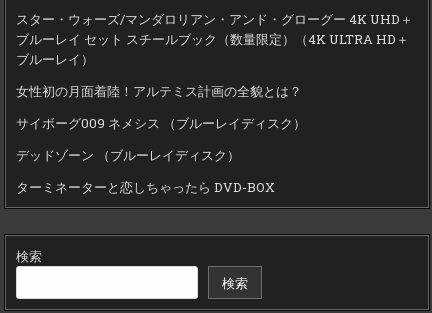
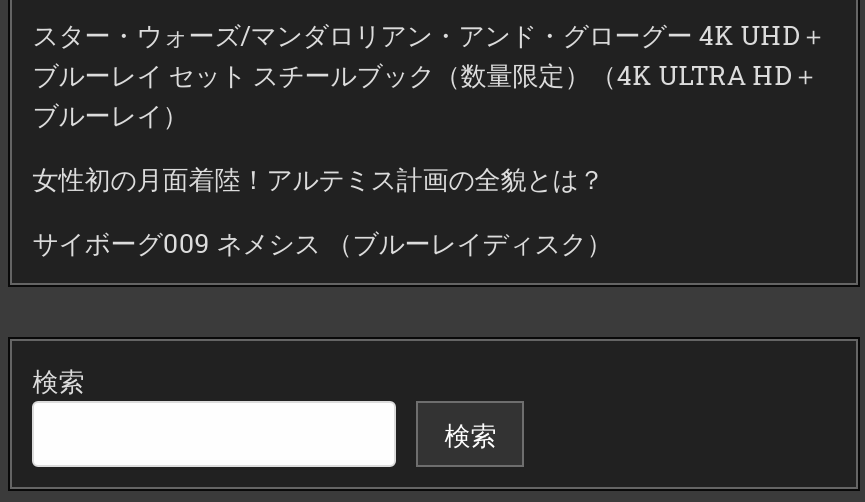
- デッドゾーン （ブルーレイディスク）
- ターミネーターと恋しちゃったら DVD-BOX
